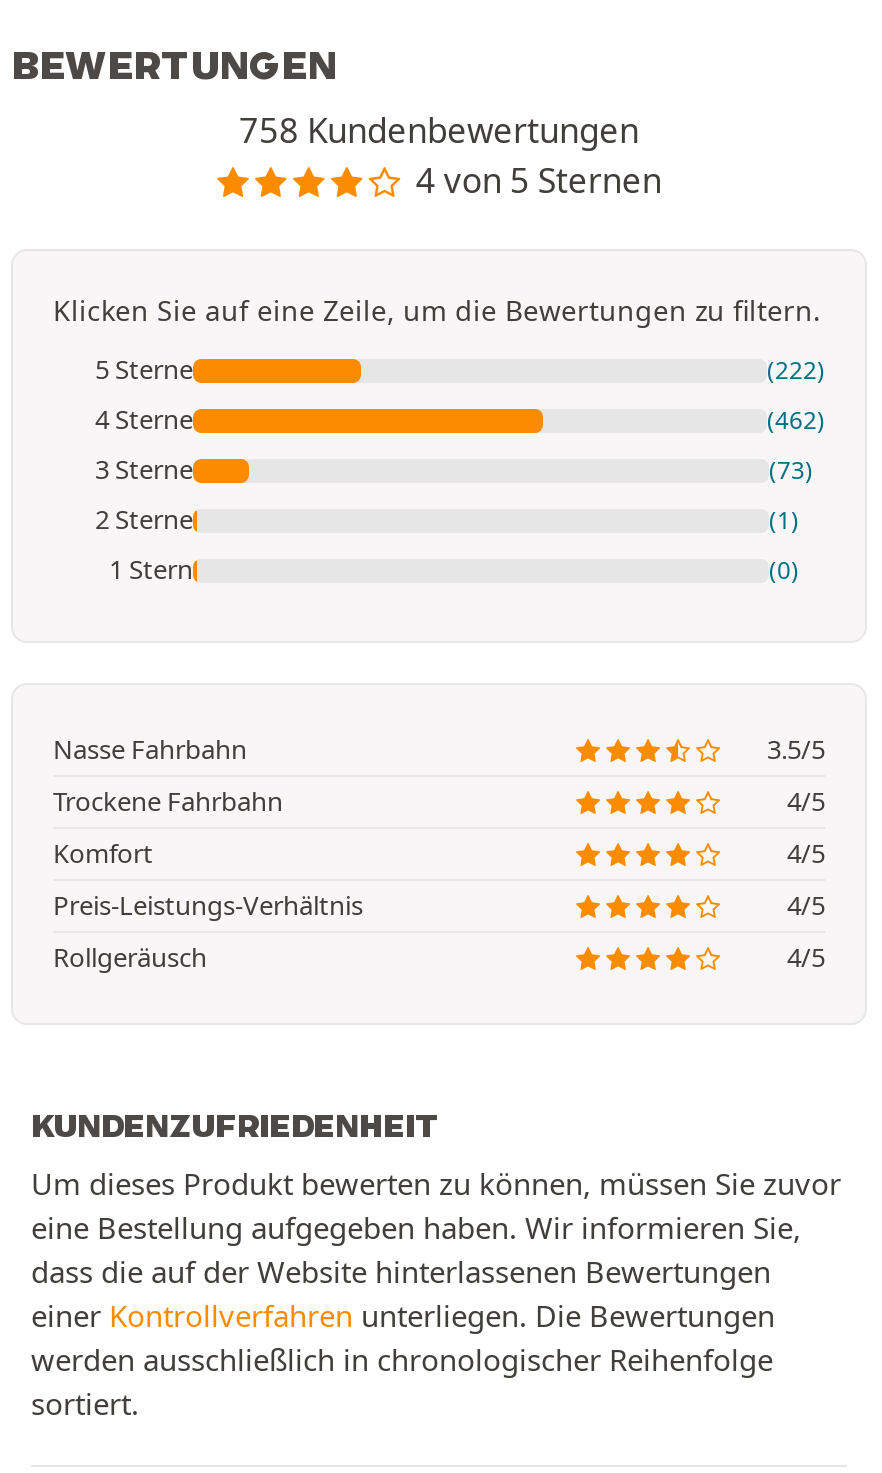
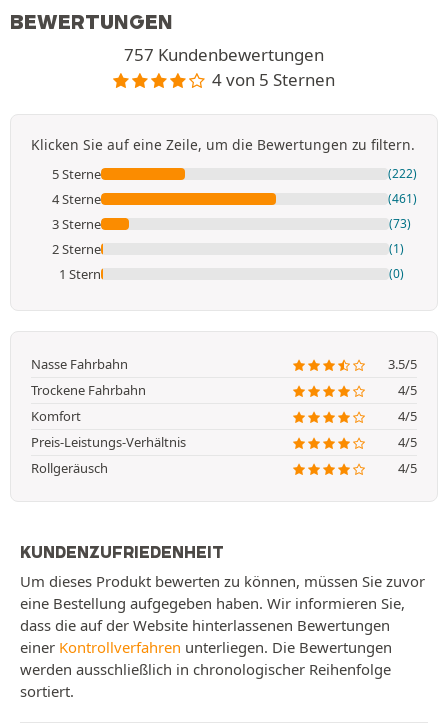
- 758 Kundenbewertungen
+ 757 Kundenbewertungen

- (462)
+ (461)
